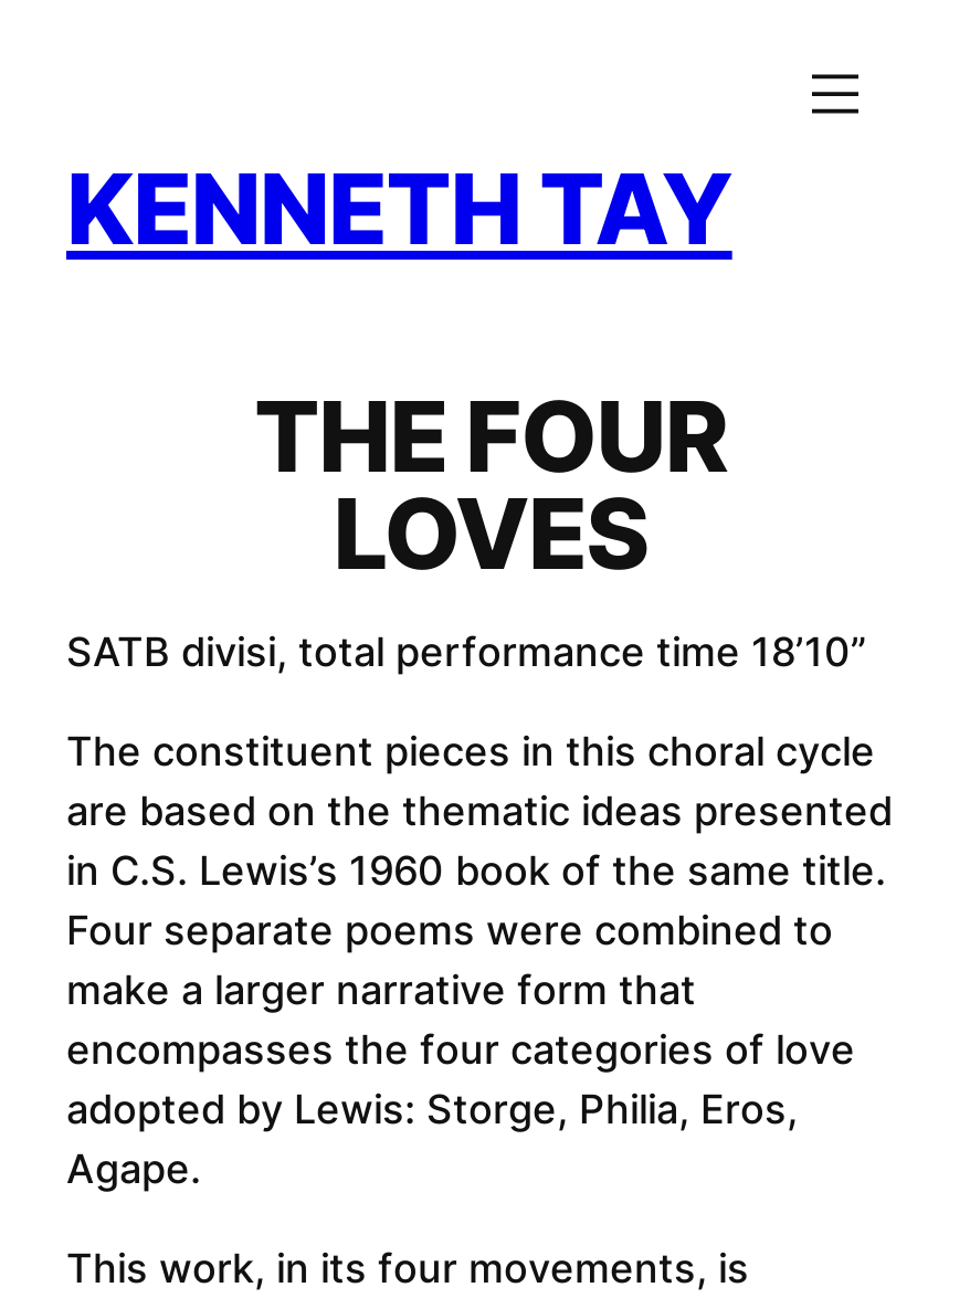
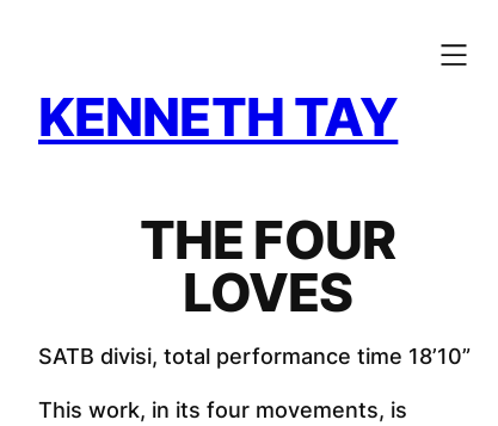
- The constituent pieces in this choral cycle
- are based on the thematic ideas presented
- in C.S. Lewis’s 1960 book of the same title.
- Four separate poems were combined to
- make a larger narrative form that
- encompasses the four categories of love
- adopted by Lewis: Storge, Philia, Eros,
- Agape.
